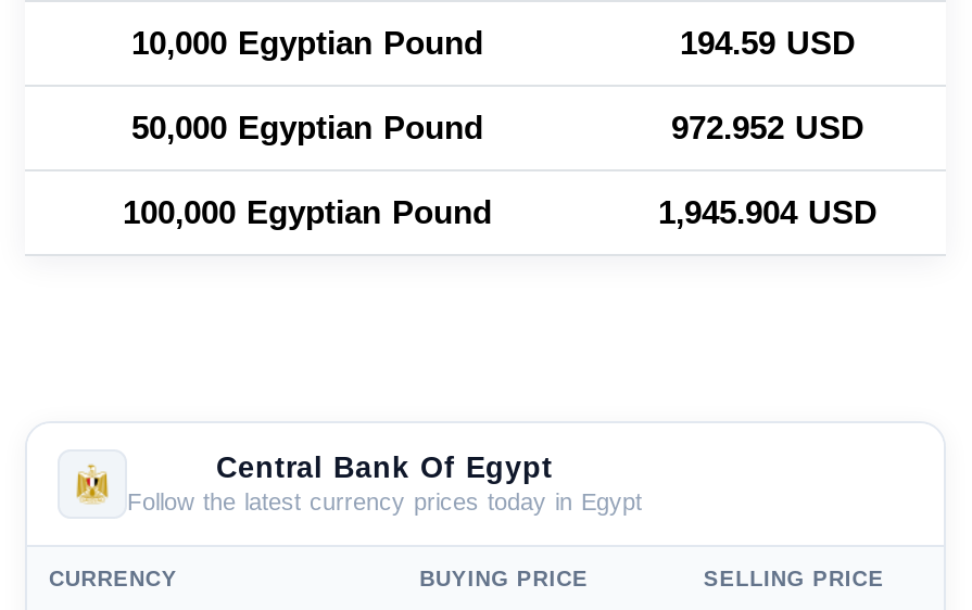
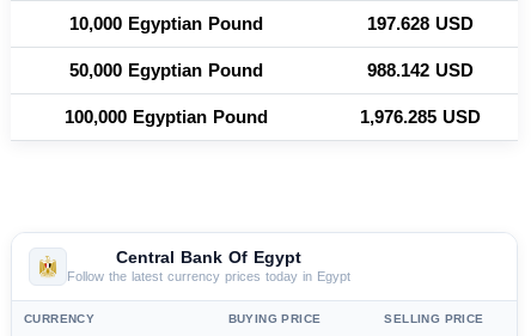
- 194.59 USD
+ 197.628 USD

- 972.952 USD
+ 988.142 USD

- 1,945.904 USD
+ 1,976.285 USD
